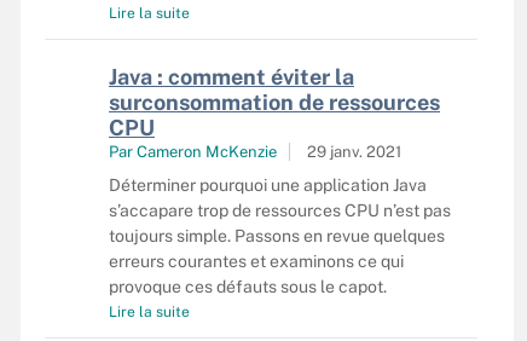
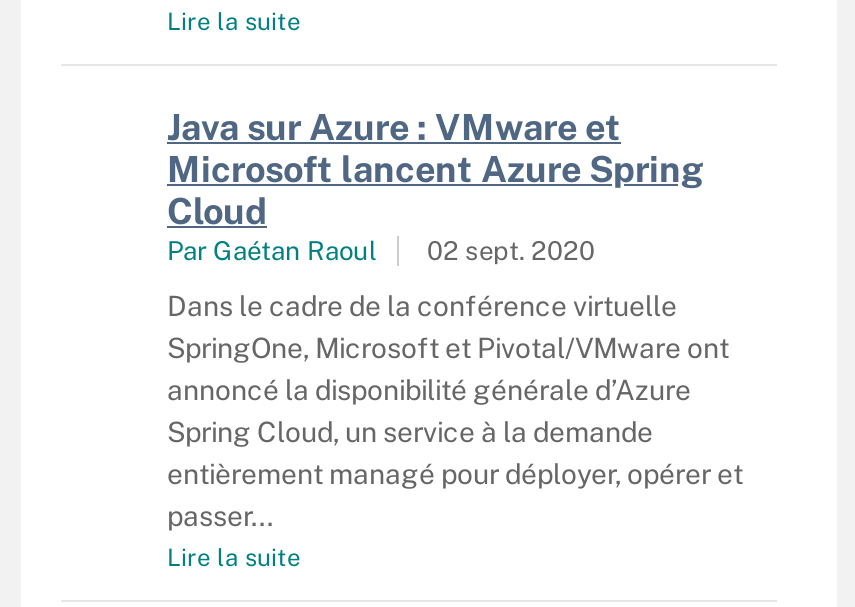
- Java : comment éviter la
- surconsommation de ressources
- CPU
- Par Cameron McKenzie
- 29 janv. 2021
+ Java sur Azure : VMware et
+ Microsoft lancent Azure Spring
+ Cloud
+ Par Gaétan Raoul
+ 02 sept. 2020

- Déterminer pourquoi une application Java
- s’accapare trop de ressources CPU n’est pas
- toujours simple. Passons en revue quelques
- erreurs courantes et examinons ce qui
- provoque ces défauts sous le capot.
+ Dans le cadre de la conférence virtuelle
+ SpringOne, Microsoft et Pivotal/VMware ont
+ annoncé la disponibilité générale d’Azure
+ Spring Cloud, un service à la demande
+ entièrement managé pour déployer, opérer et
+ passer...
